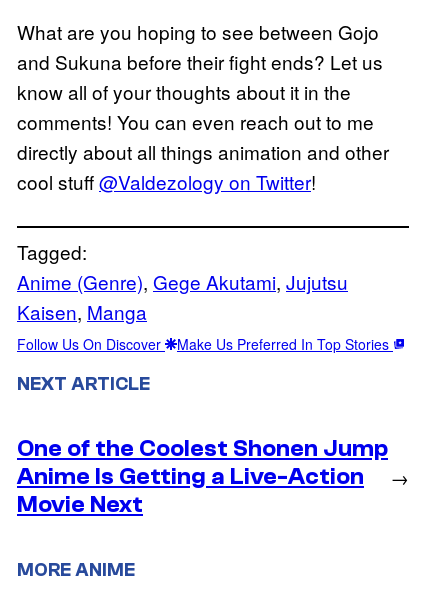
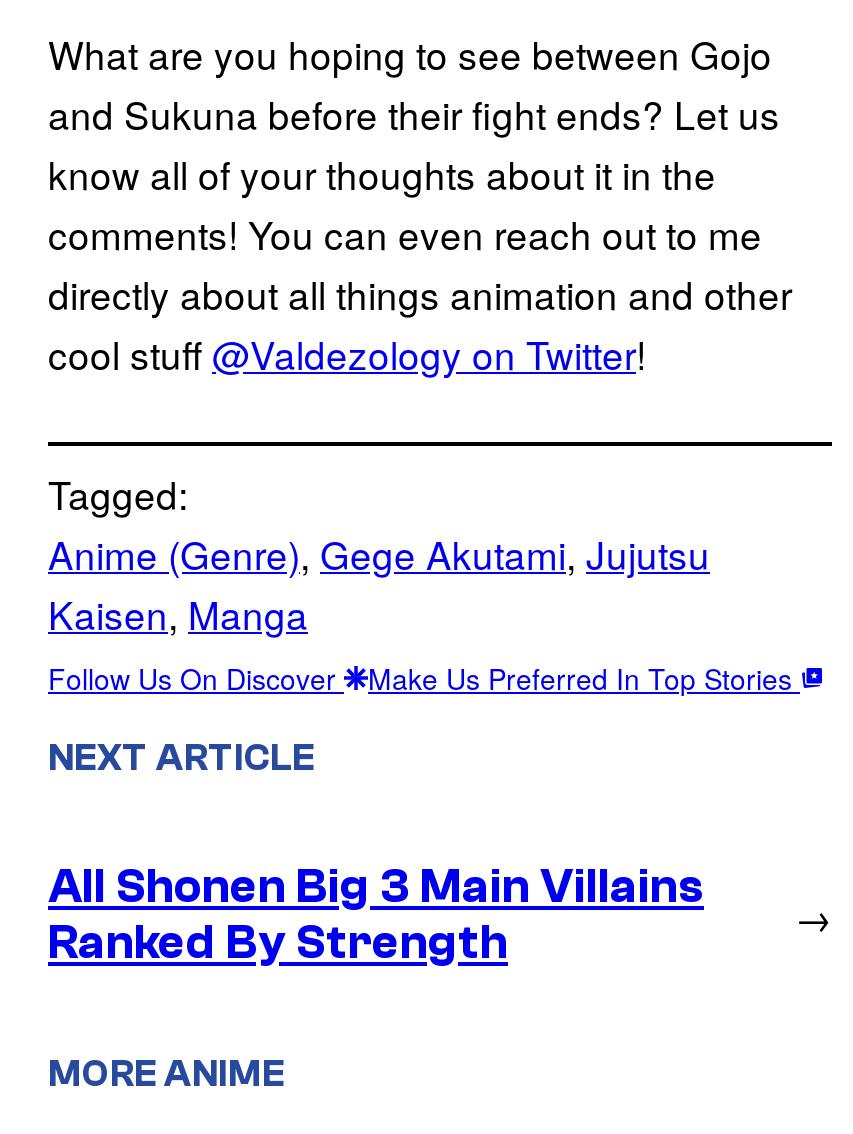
- One of the Coolest Shonen Jump
- Anime Is Getting a Live-Action
- Movie Next
+ All Shonen Big 3 Main Villains
+ Ranked By Strength
